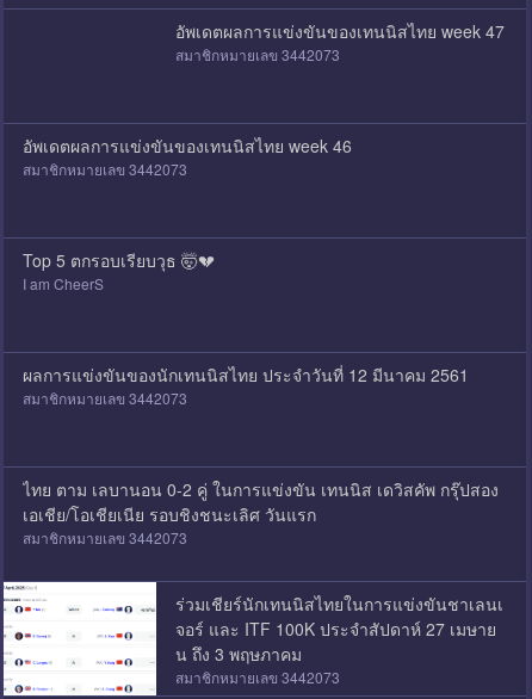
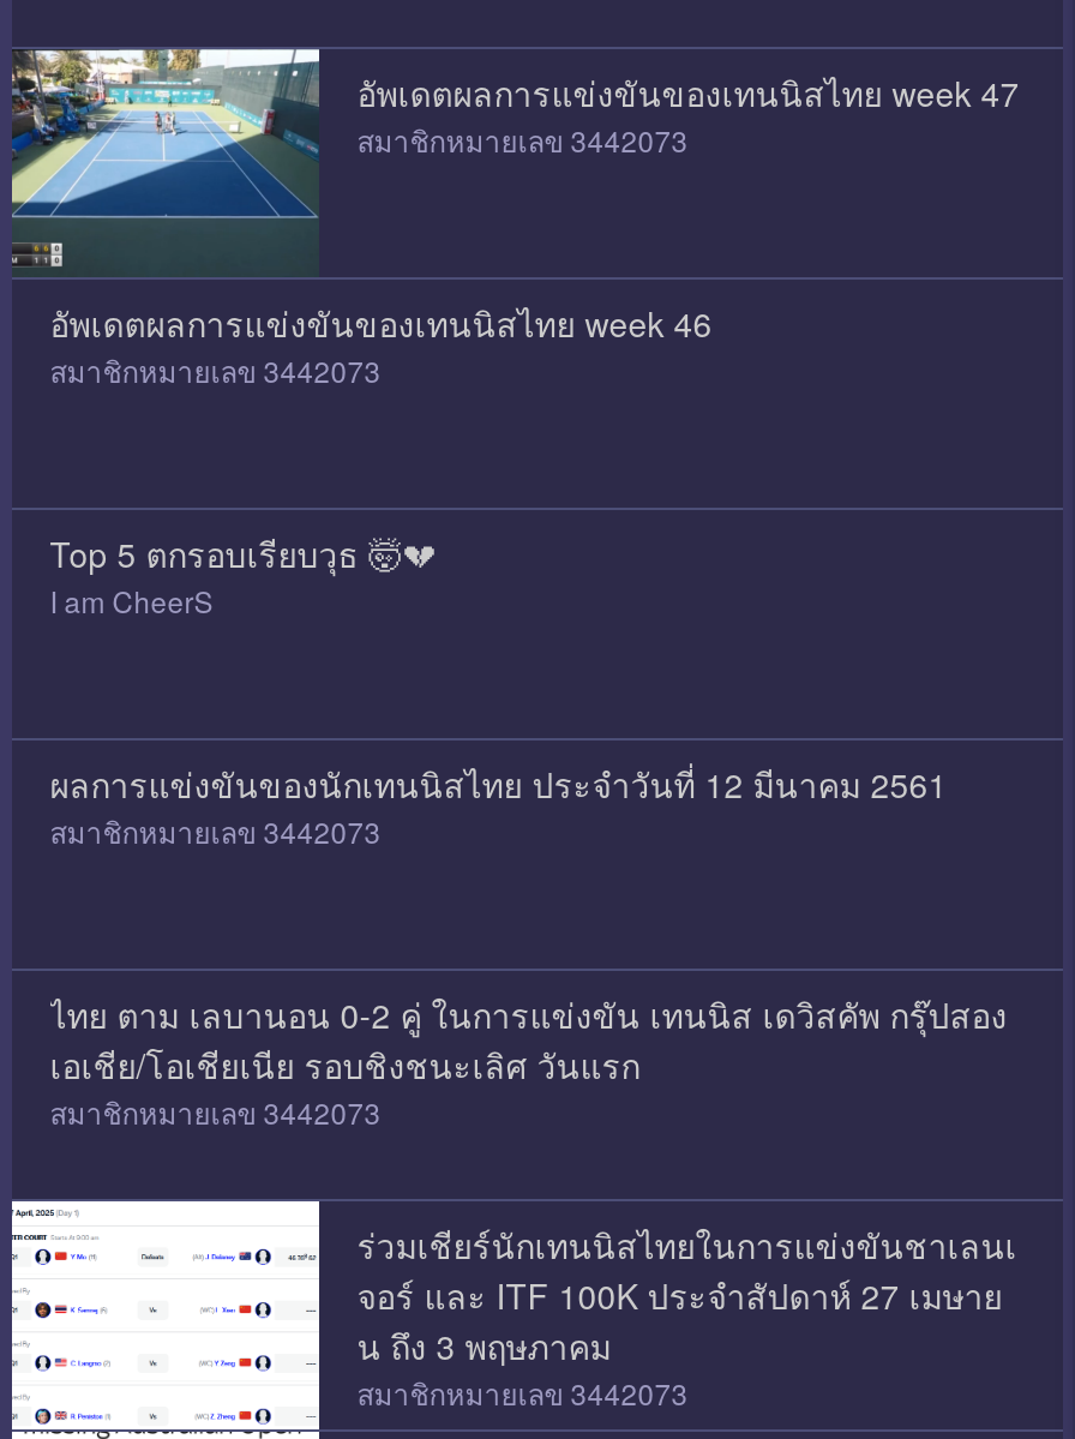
+ [image]
